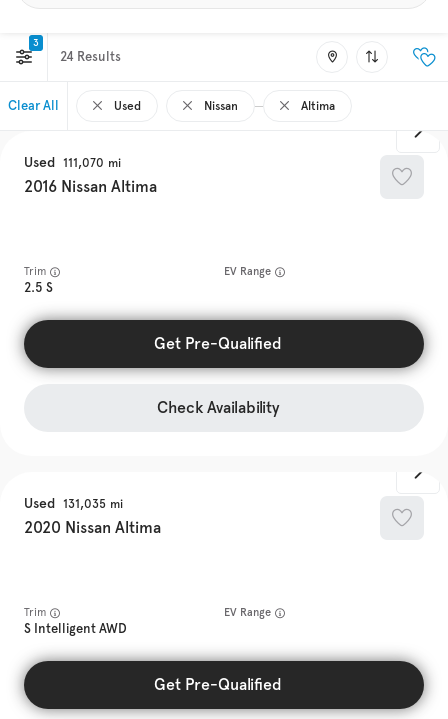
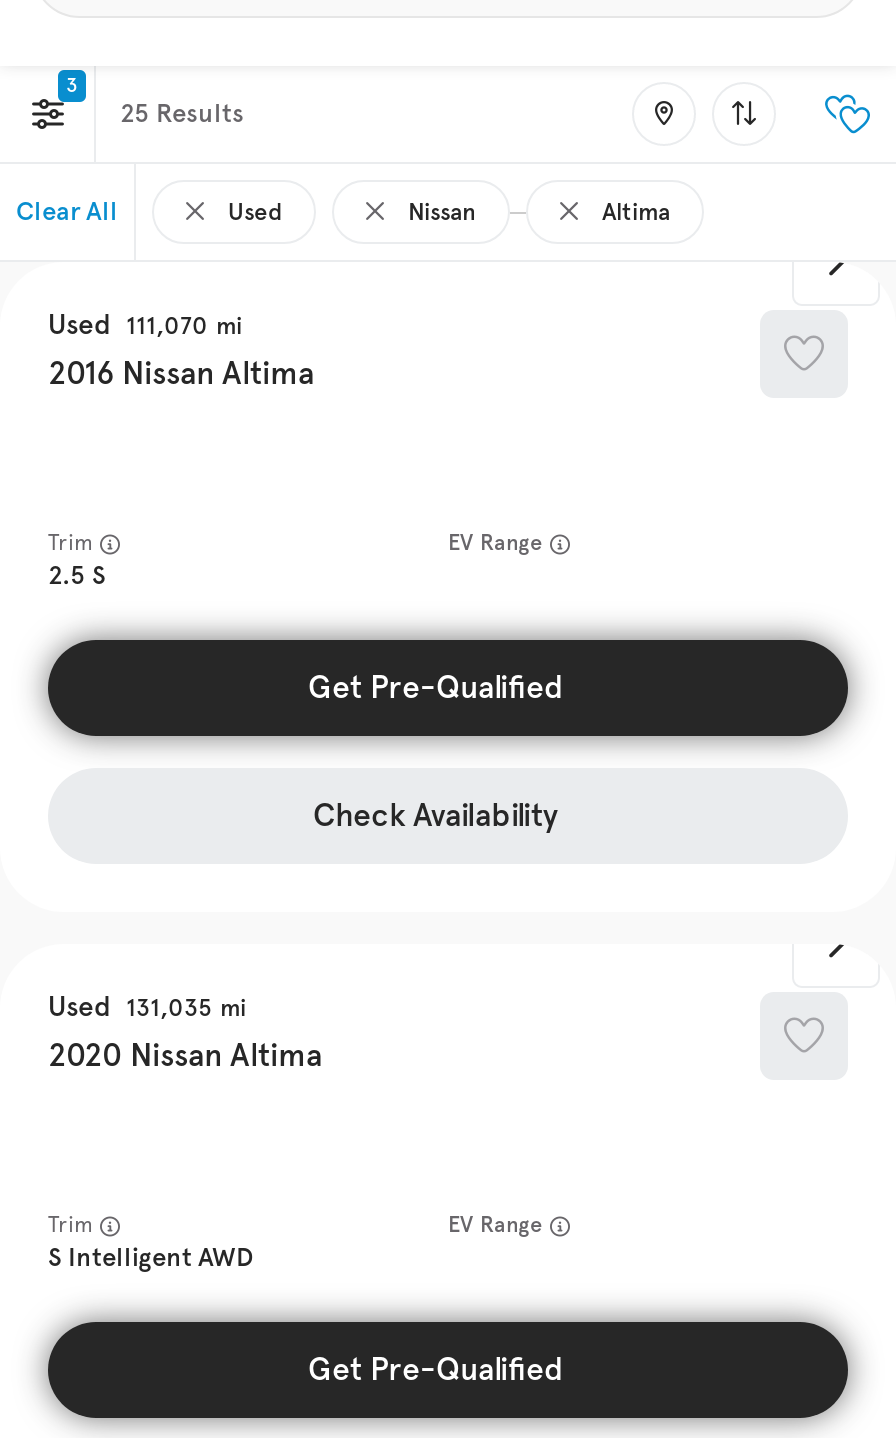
- 24
+ 25
